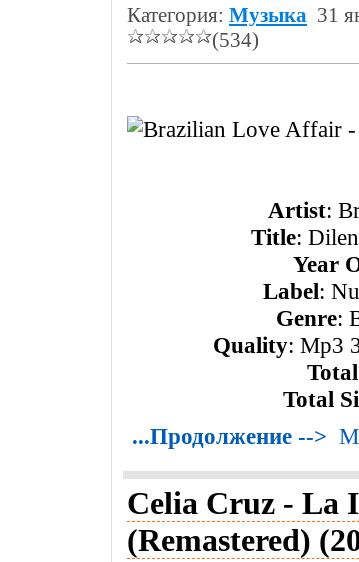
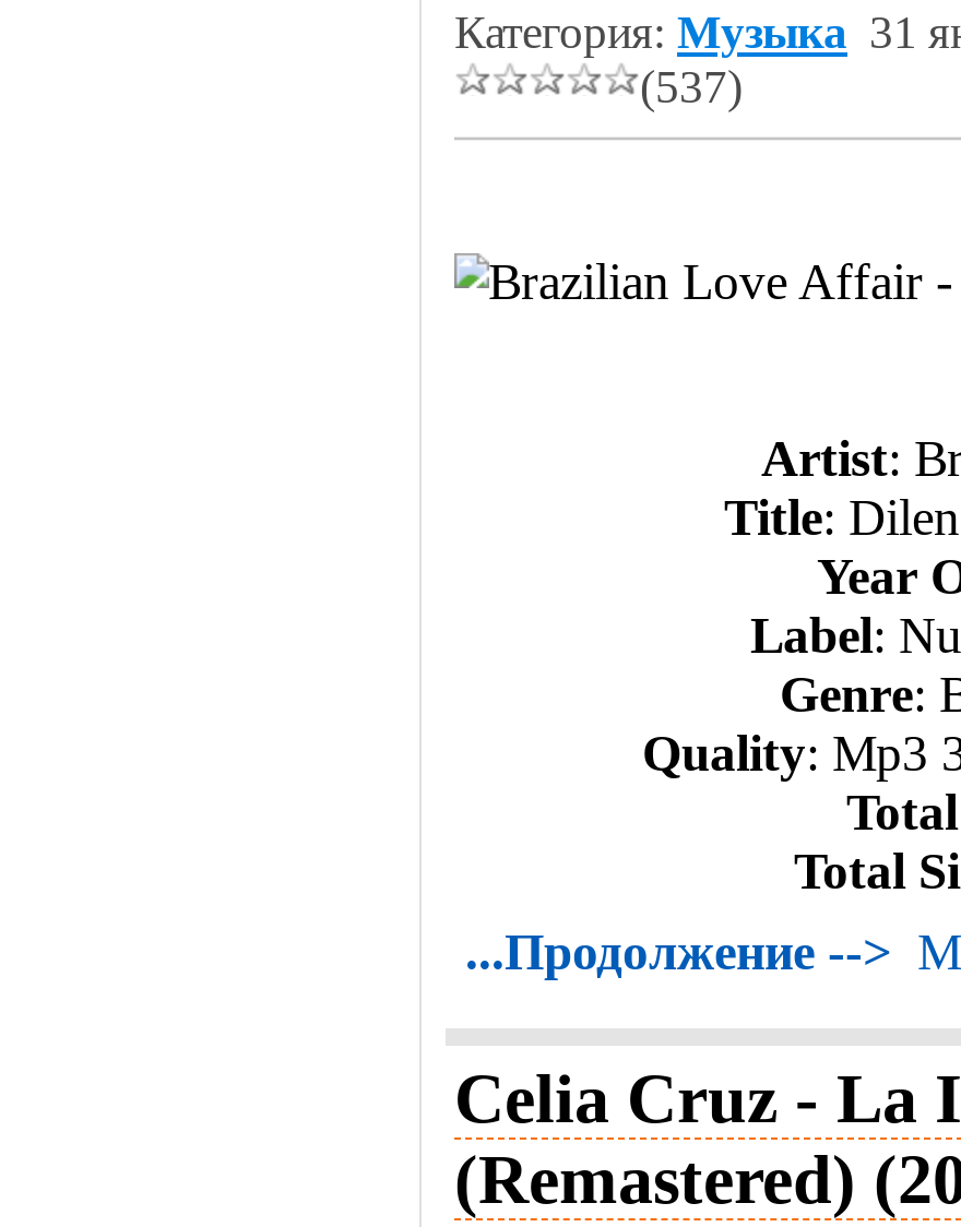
- (534)
+ (537)
